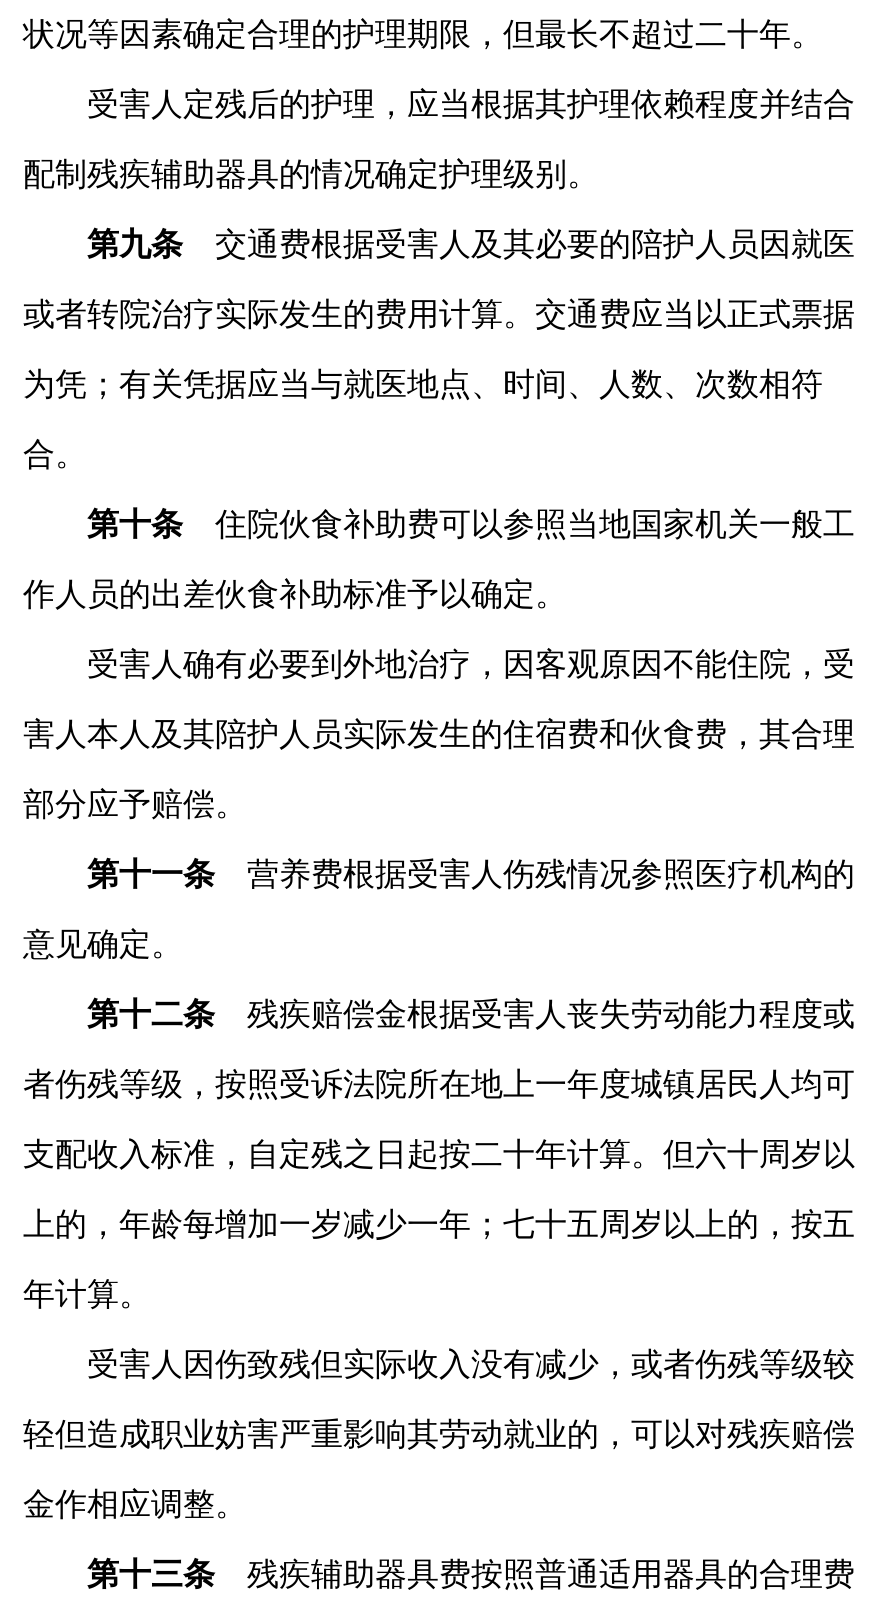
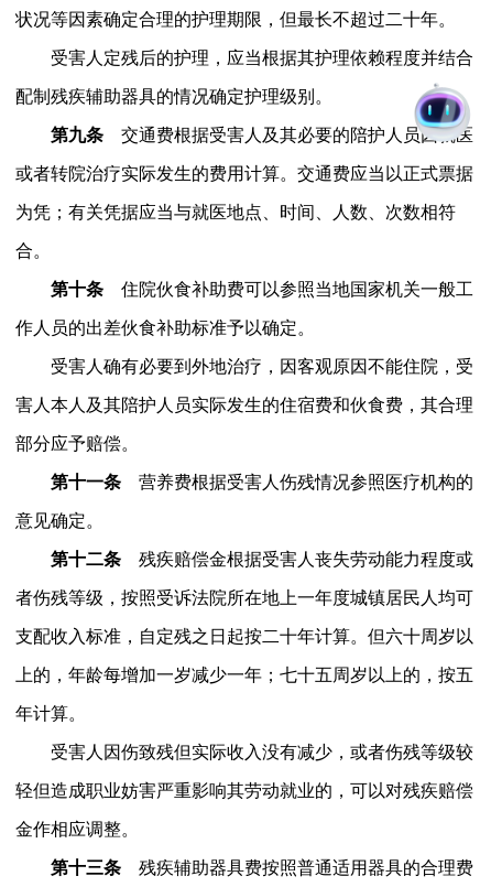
+ [image]
